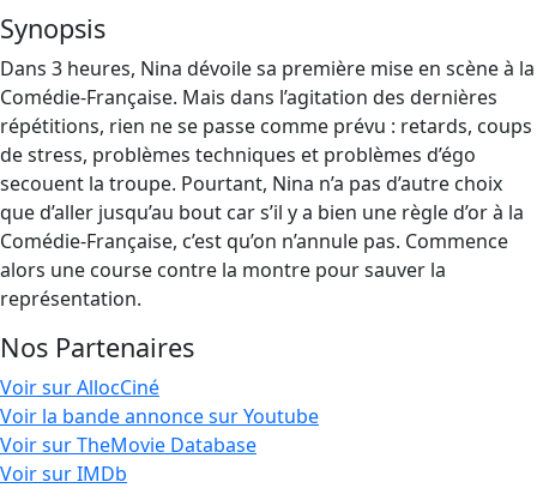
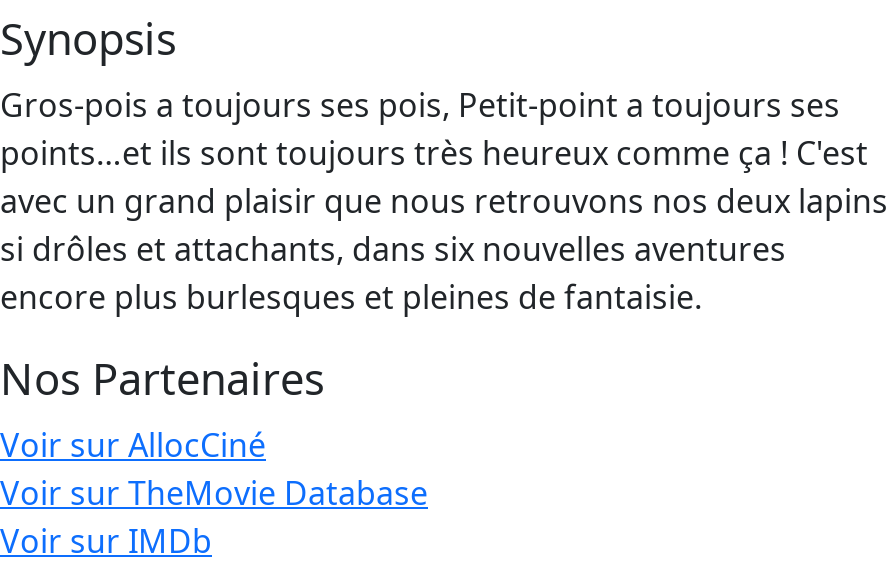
- Dans 3 heures, Nina dévoile sa première mise en scène à la
- Comédie-Française. Mais dans l’agitation des dernières
- répétitions, rien ne se passe comme prévu : retards, coups
- de stress, problèmes techniques et problèmes d’égo
- secouent la troupe. Pourtant, Nina n’a pas d’autre choix
- que d’aller jusqu’au bout car s’il y a bien une règle d’or à la
- Comédie-Française, c’est qu’on n’annule pas. Commence
- alors une course contre la montre pour sauver la
- représentation.
+ Gros-pois a toujours ses pois, Petit-point a toujours ses
+ points…et ils sont toujours très heureux comme ça ! C'est
+ avec un grand plaisir que nous retrouvons nos deux lapins
+ si drôles et attachants, dans six nouvelles aventures
+ encore plus burlesques et pleines de fantaisie.

- Voir la bande annonce sur Youtube
